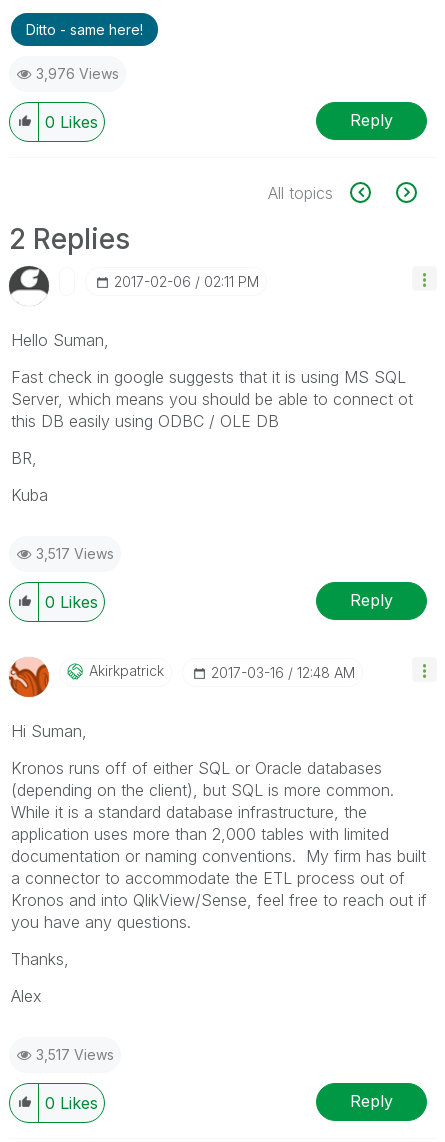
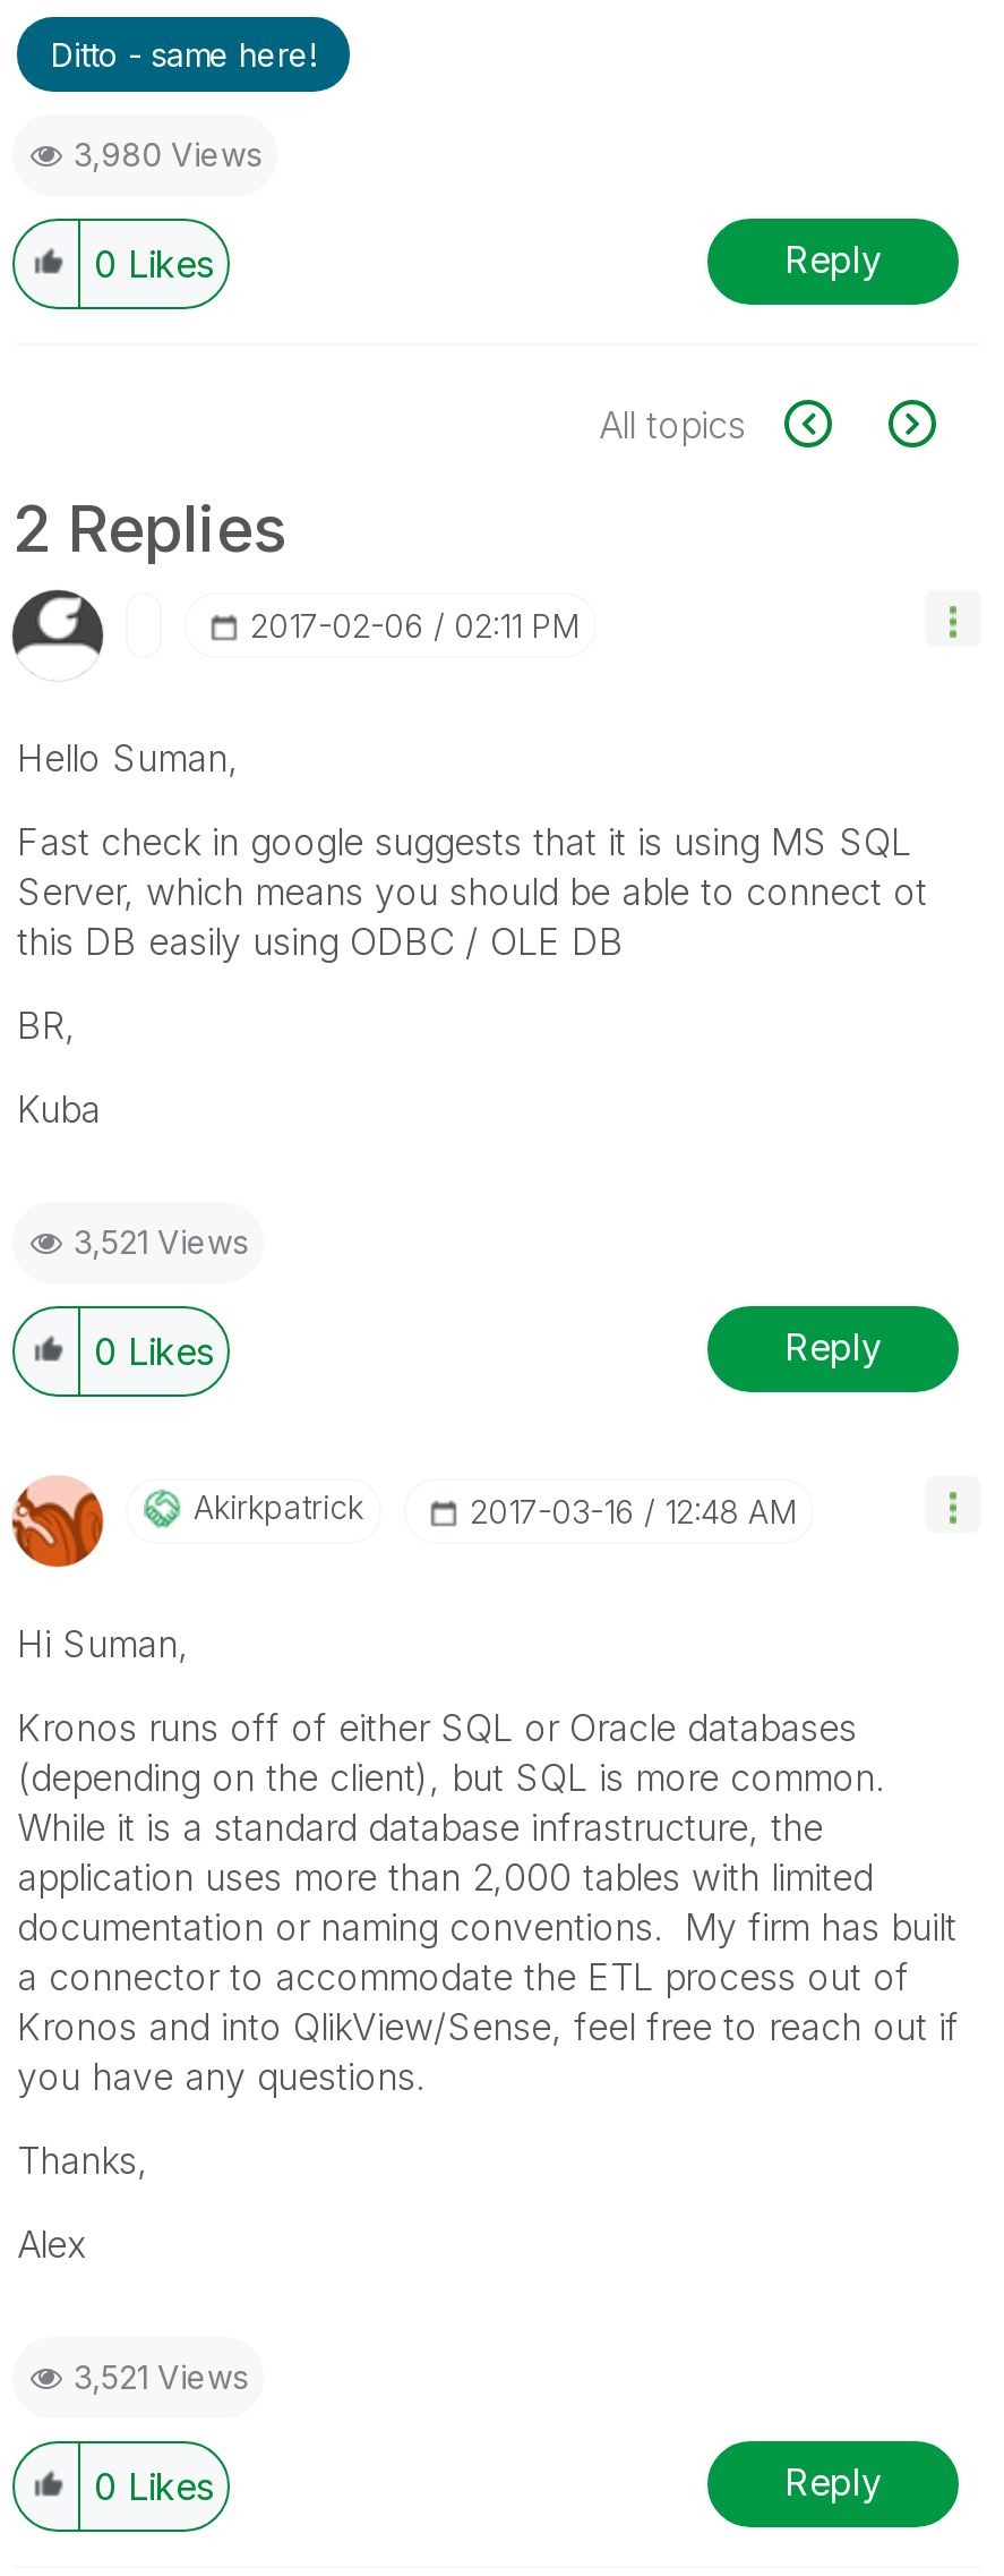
- 3,976 Views
+ 3,980 Views

- 3,517 Views
+ 3,521 Views

- 3,517 Views
+ 3,521 Views
